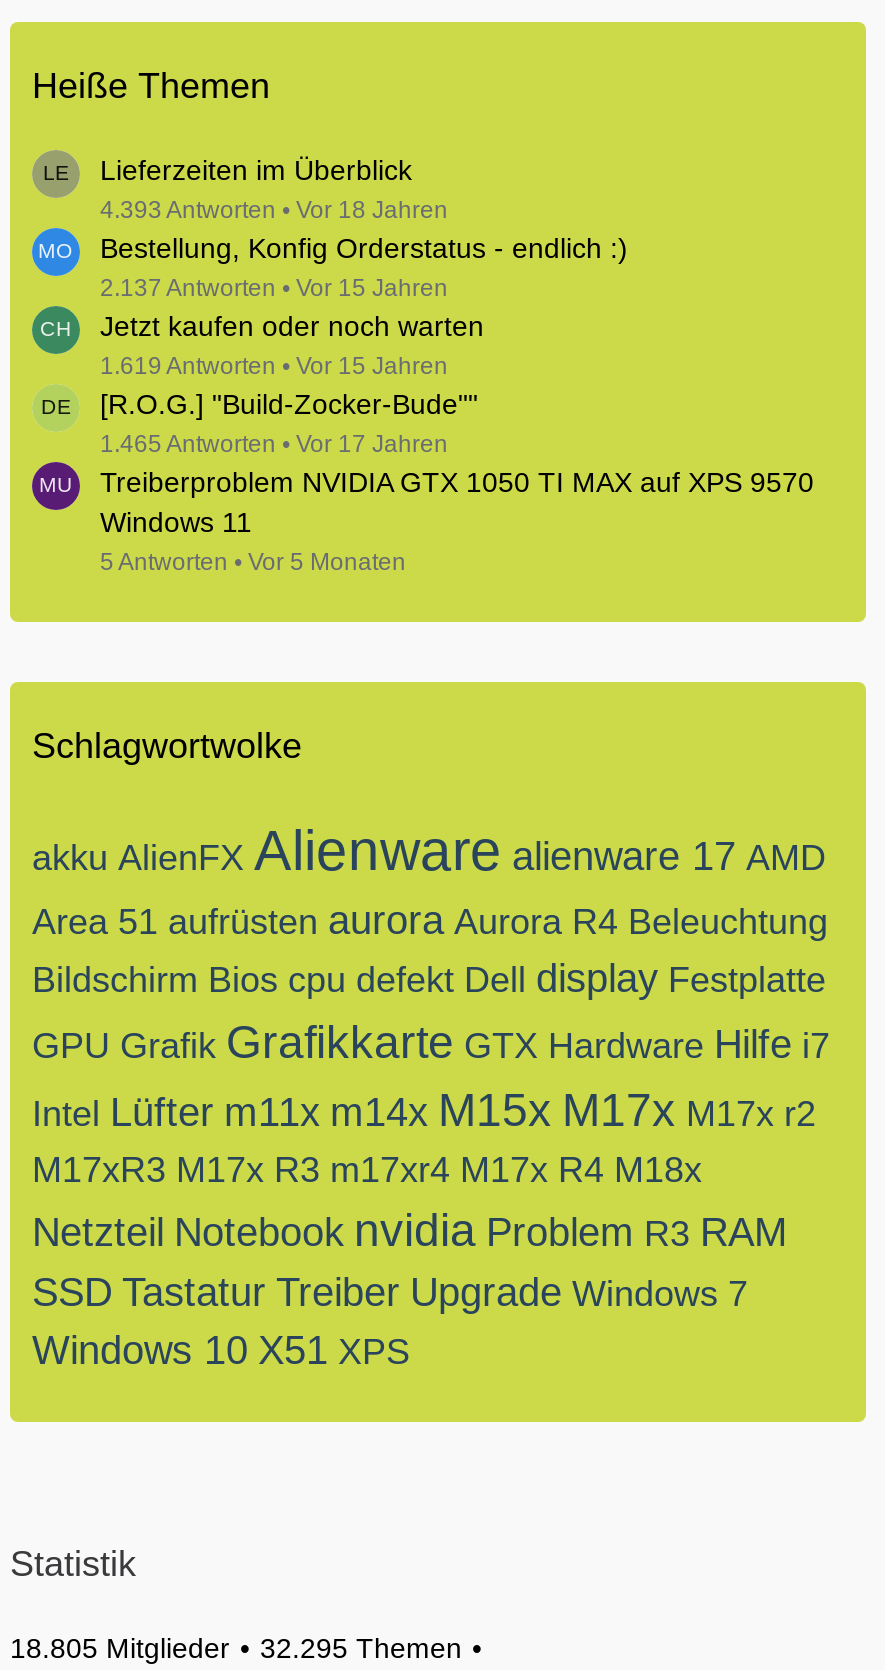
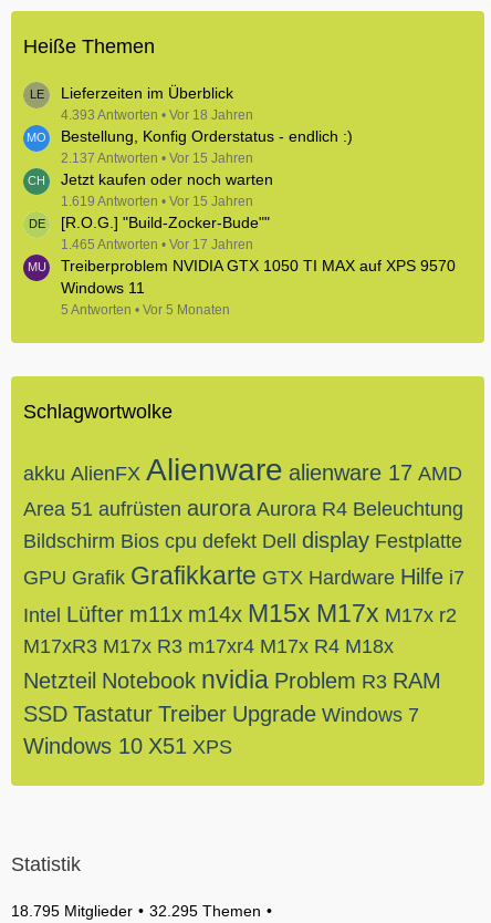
- 18.805 Mitglieder 32.295 Themen
+ 18.795 Mitglieder 32.295 Themen
